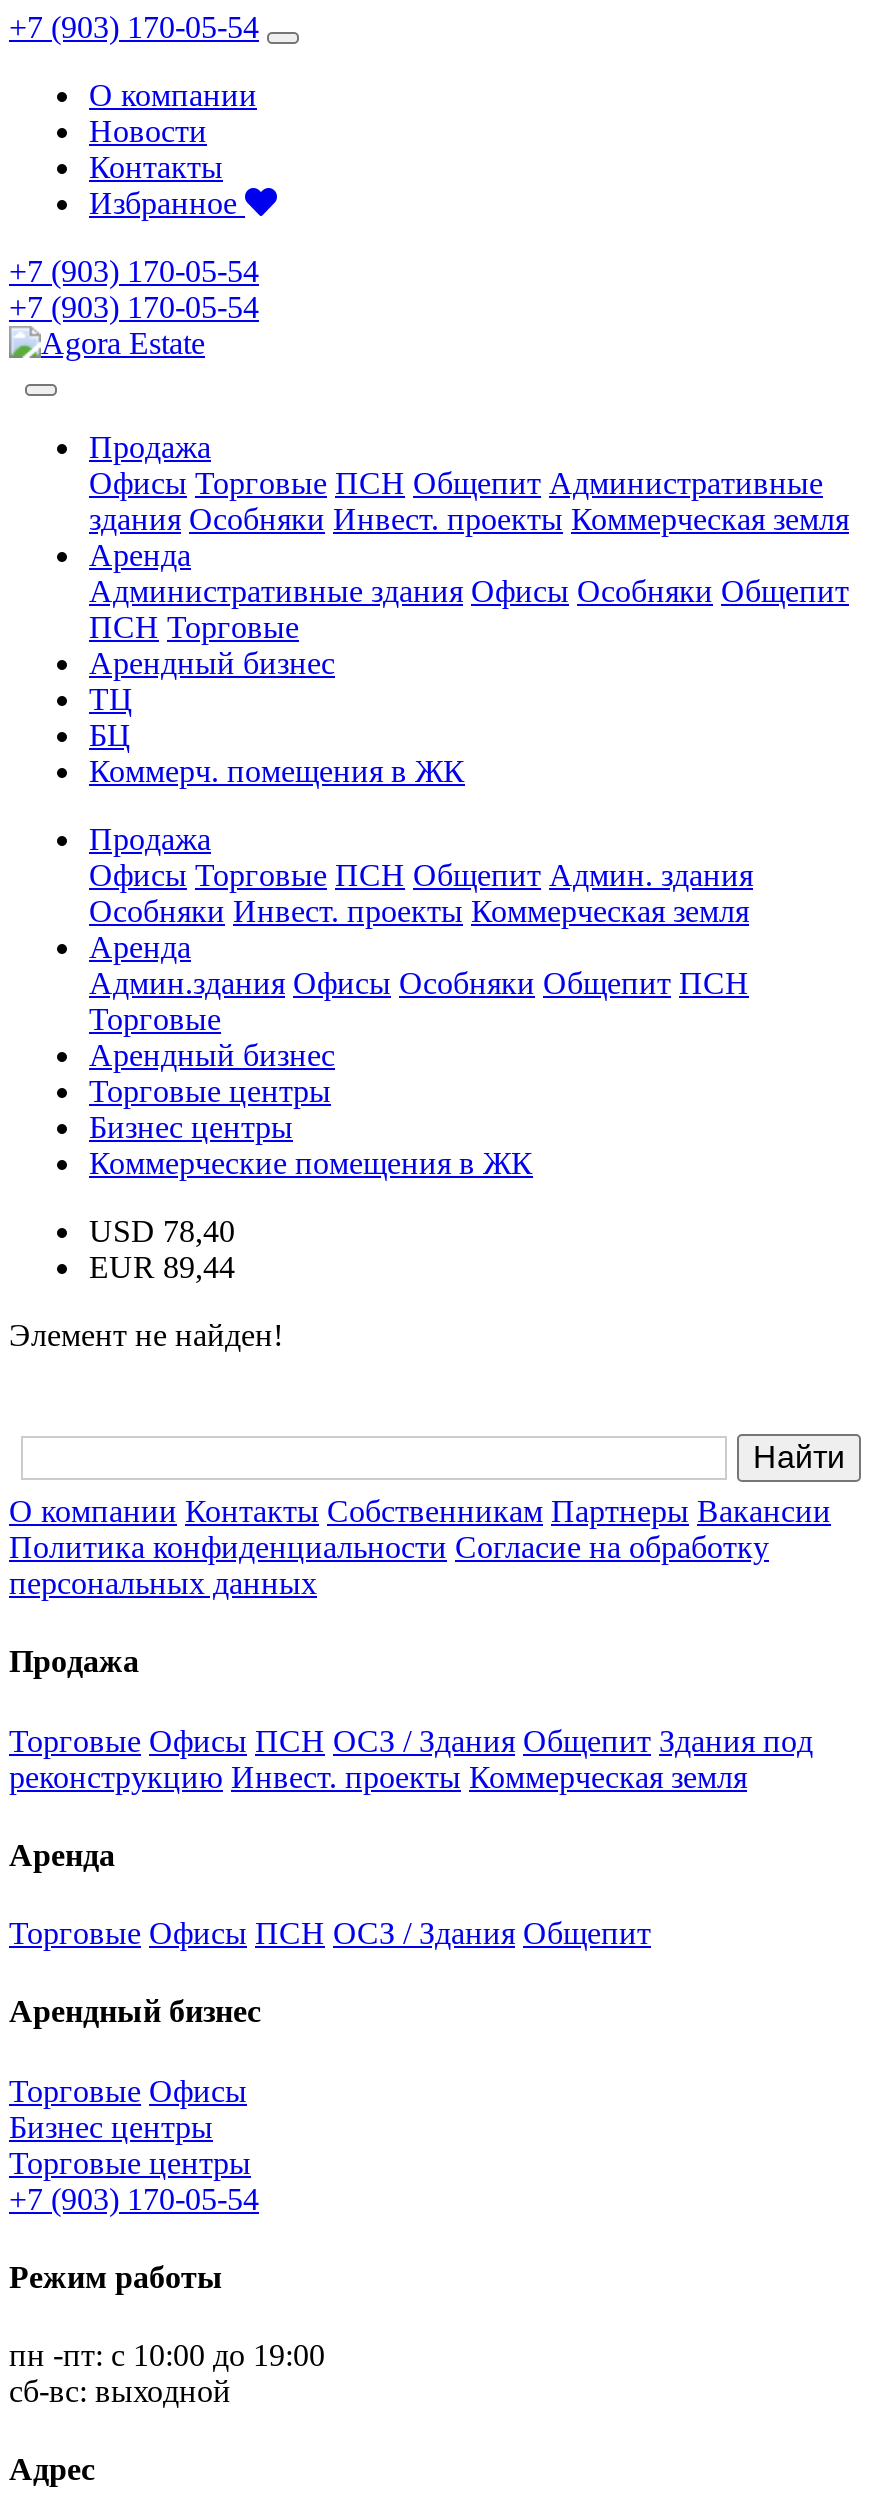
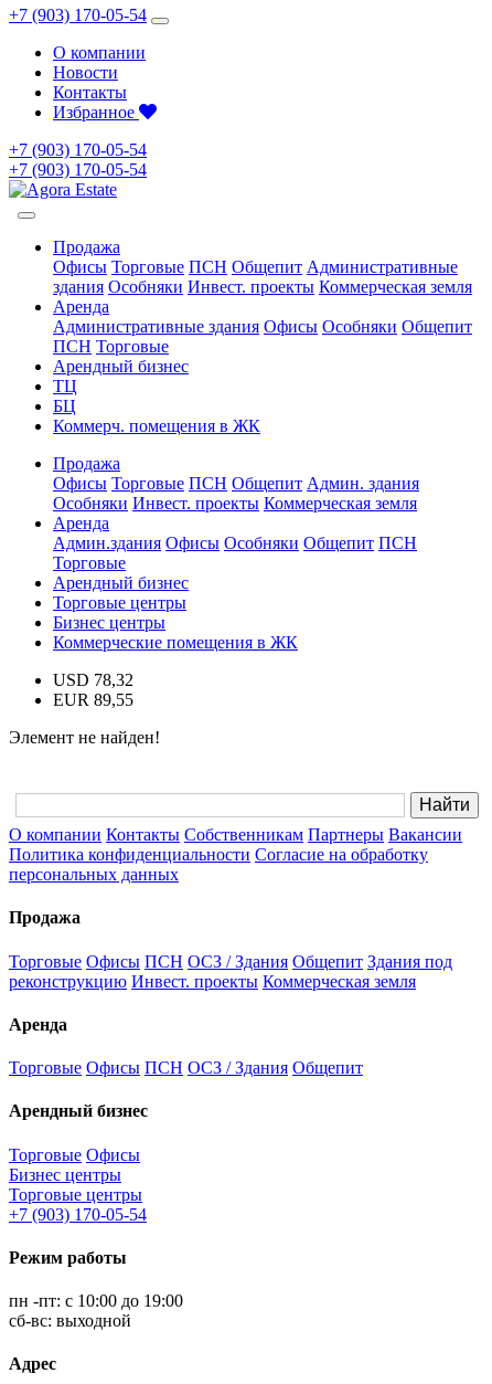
- USD 78,40
+ USD 78,32

- EUR 89,44
+ EUR 89,55
